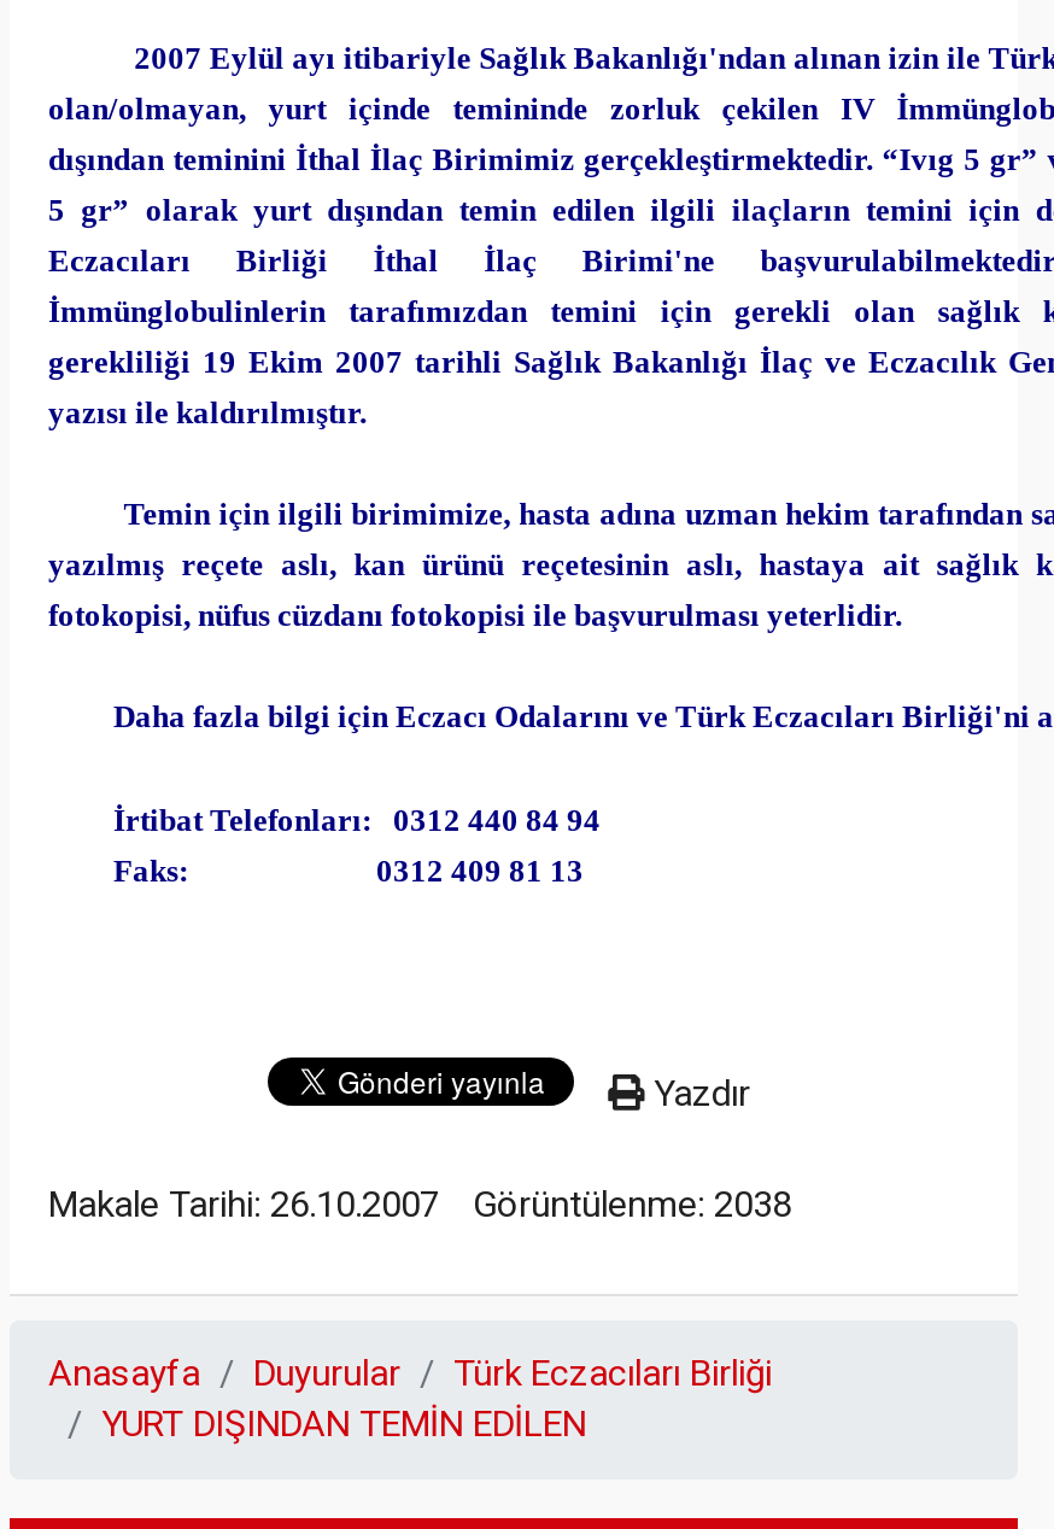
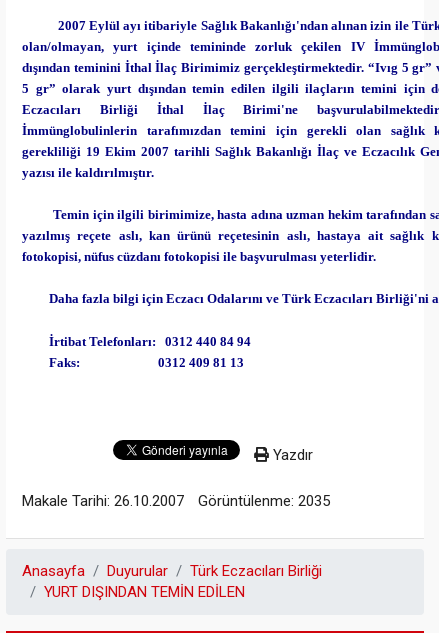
- Görüntülenme: 2038
+ Görüntülenme: 2035
